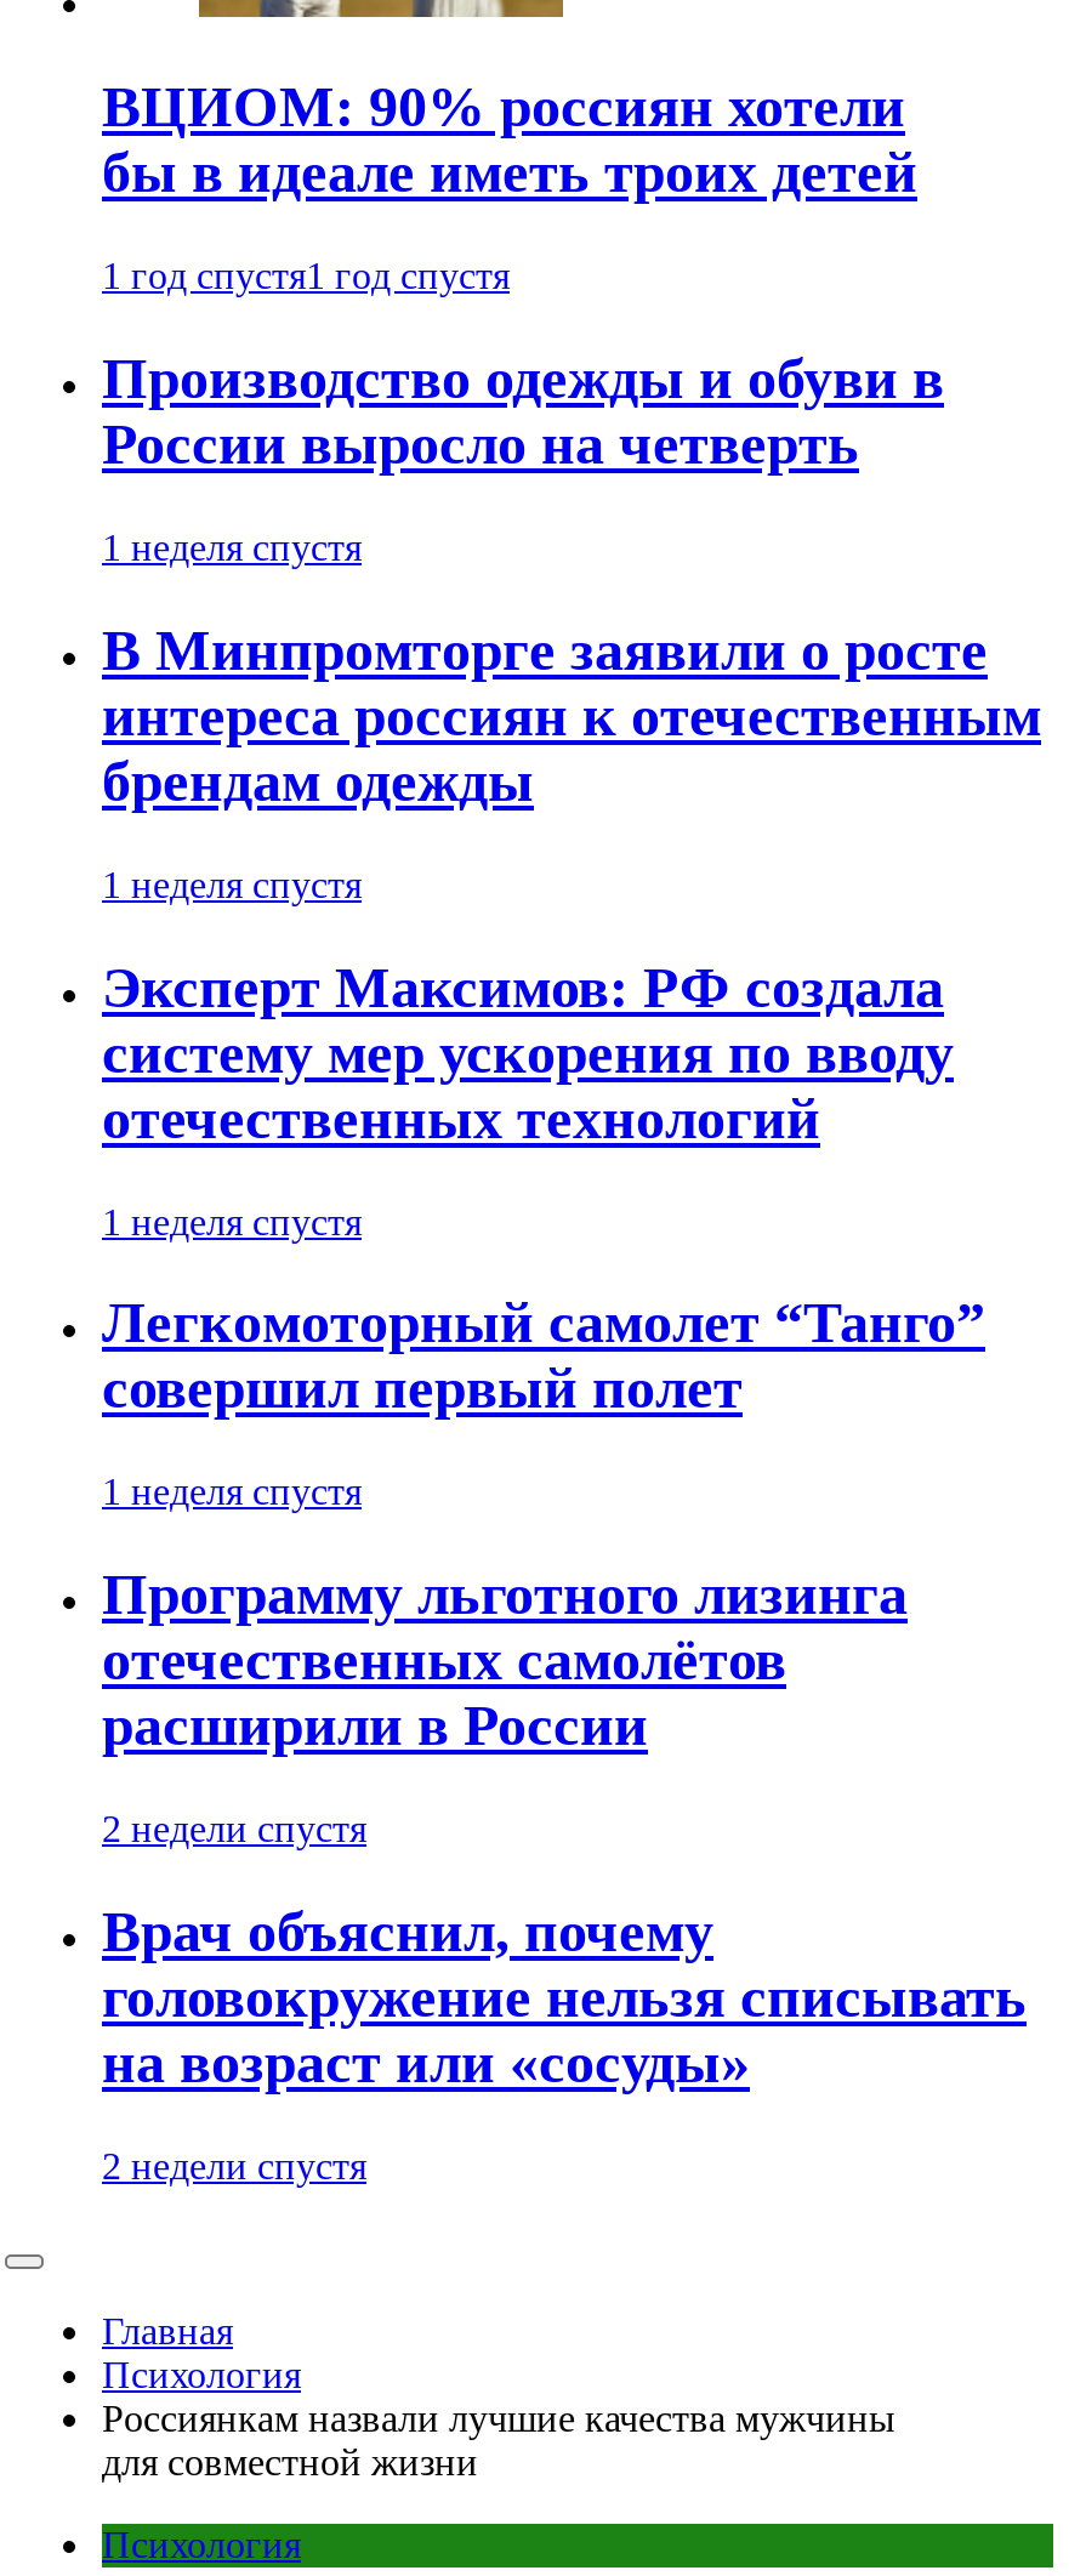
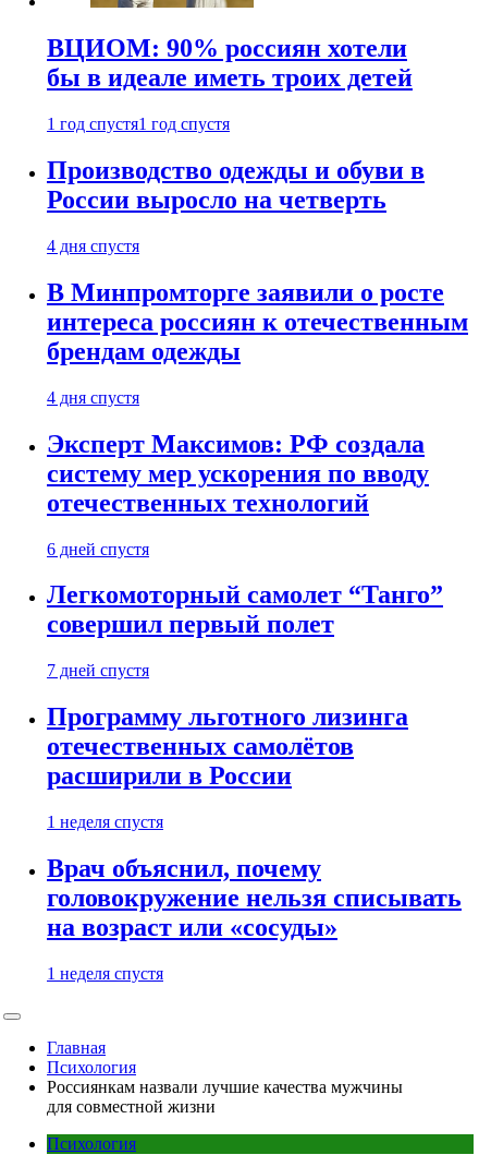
- 1 неделя спустя
+ 4 дня спустя

- 1 неделя спустя
+ 4 дня спустя

- 1 неделя спустя
+ 6 дней спустя

- 1 неделя спустя
+ 7 дней спустя

- 2 недели спустя
+ 1 неделя спустя

- 2 недели спустя
+ 1 неделя спустя
